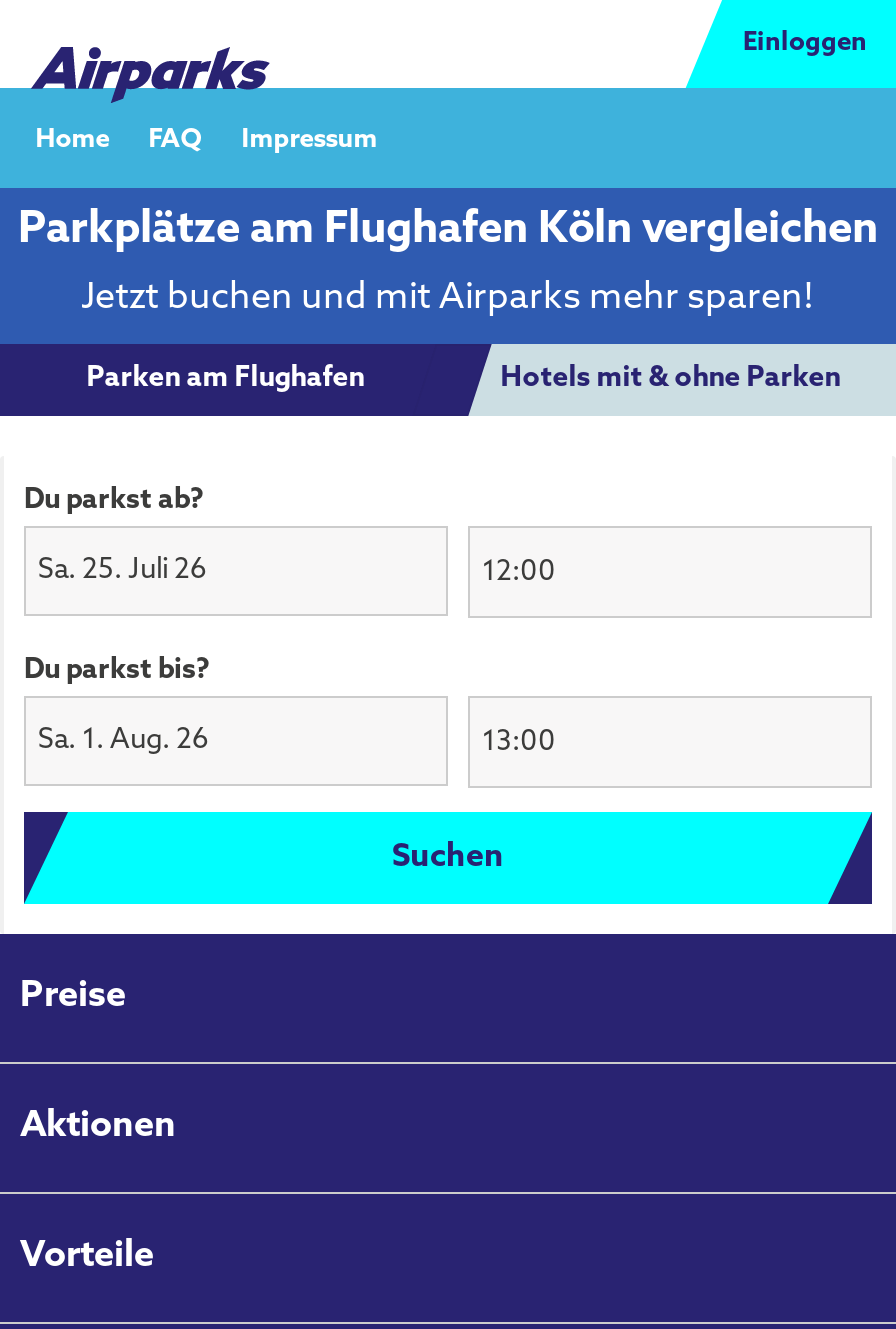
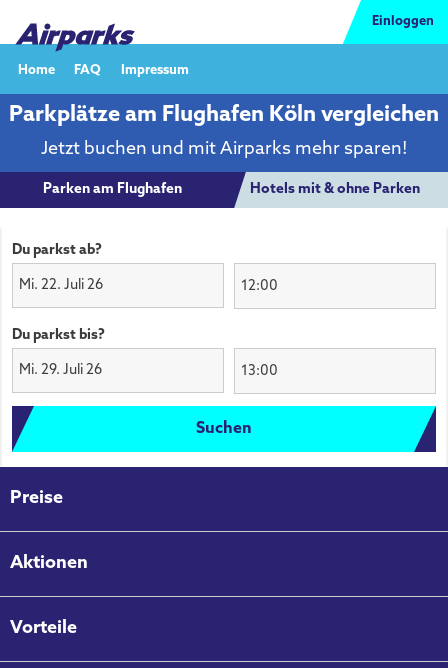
- Sa. 25. Juli 26
+ Mi. 22. Juli 26

- Sa. 1. Aug. 26
+ Mi. 29. Juli 26
